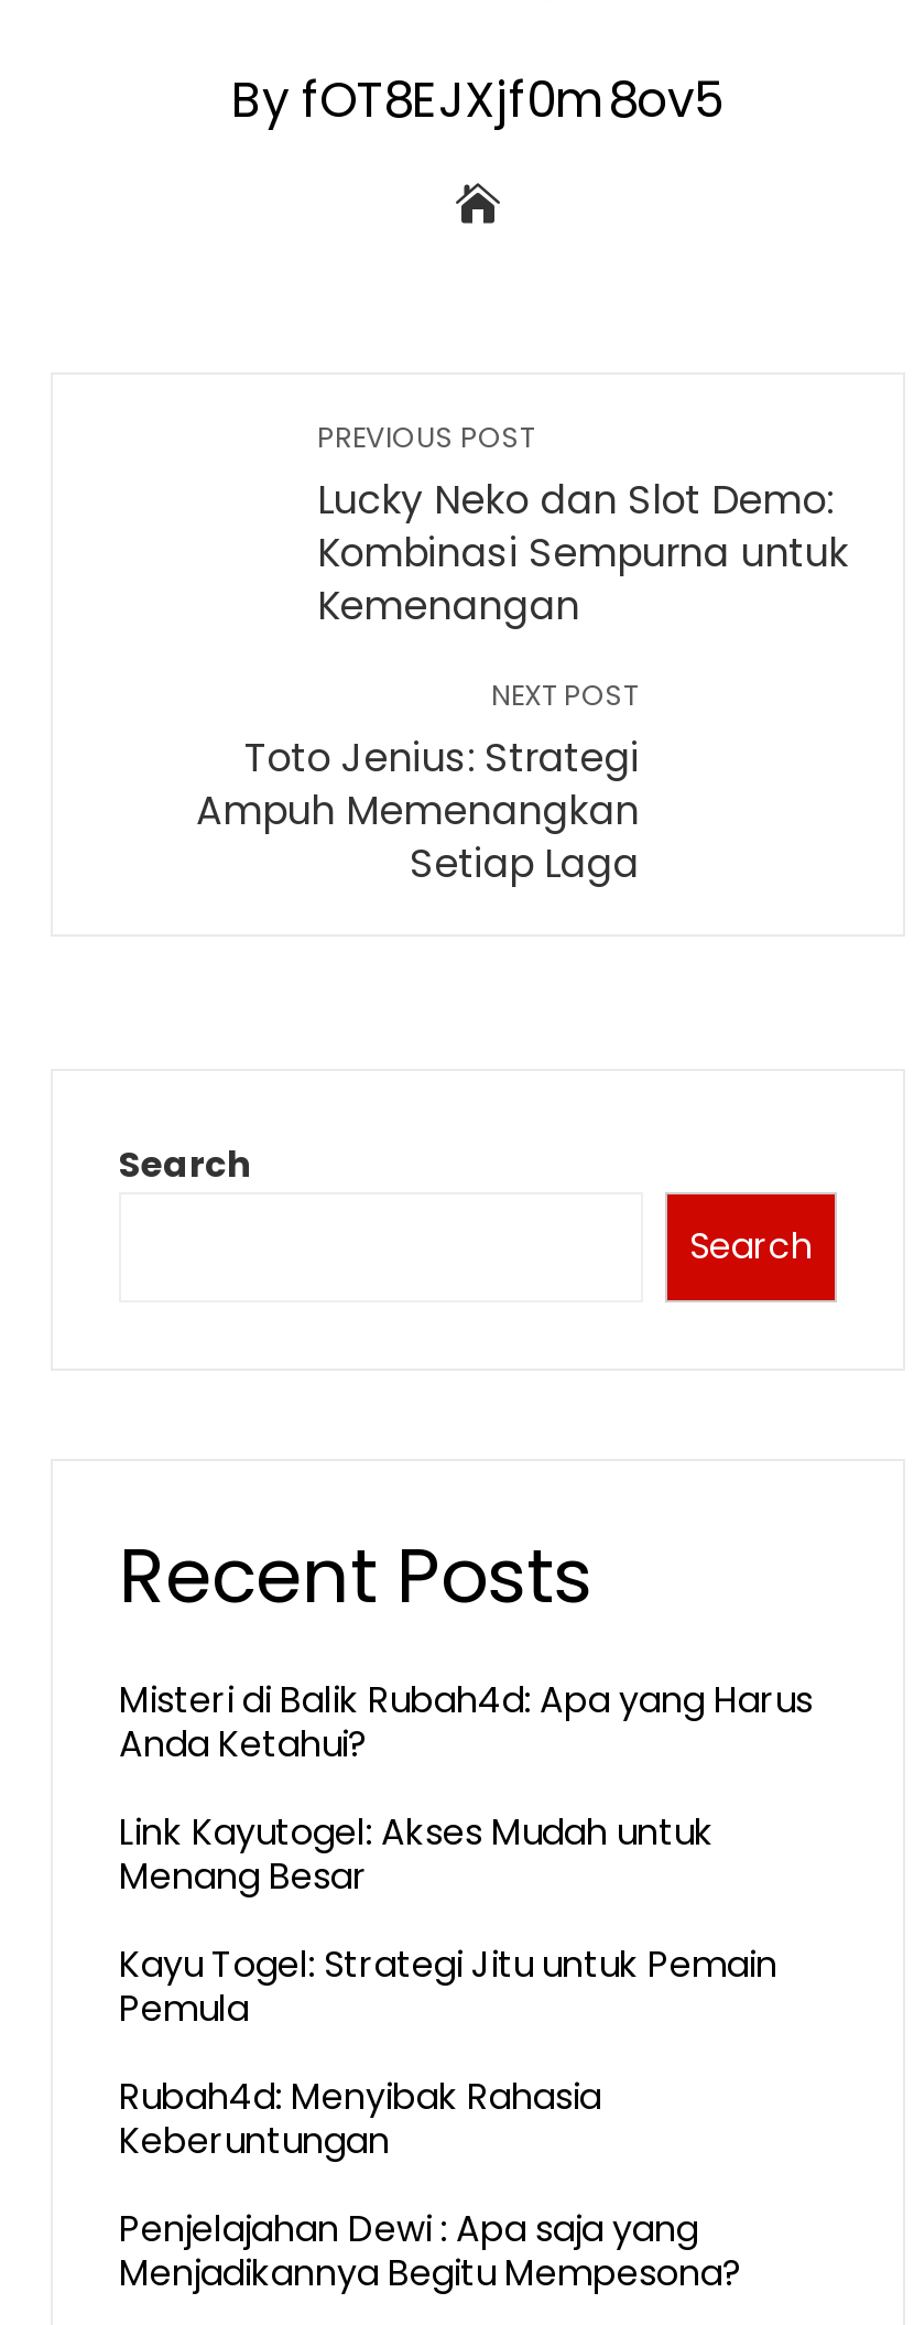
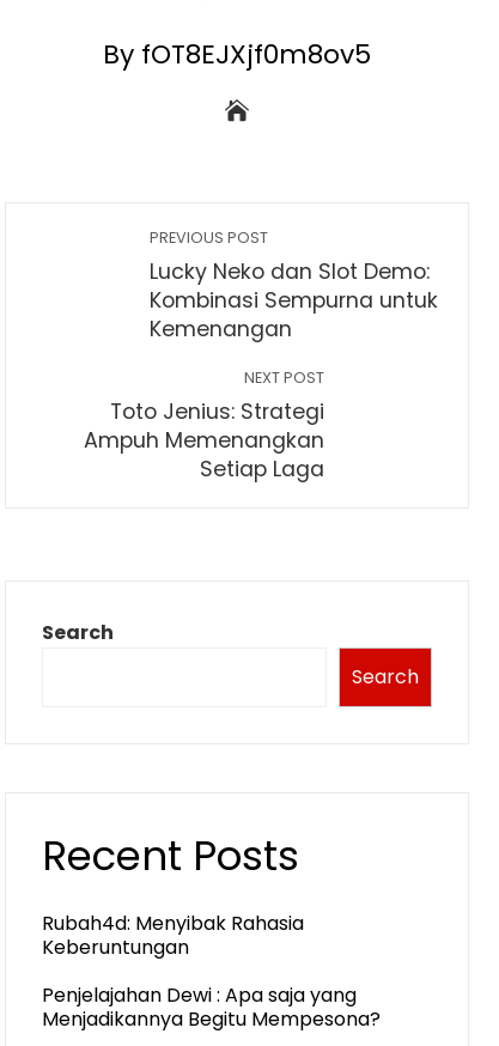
- Misteri di Balik Rubah4d: Apa yang Harus
- Anda Ketahui?
- Link Kayutogel: Akses Mudah untuk
- Menang Besar
- Kayu Togel: Strategi Jitu untuk Pemain
- Pemula
